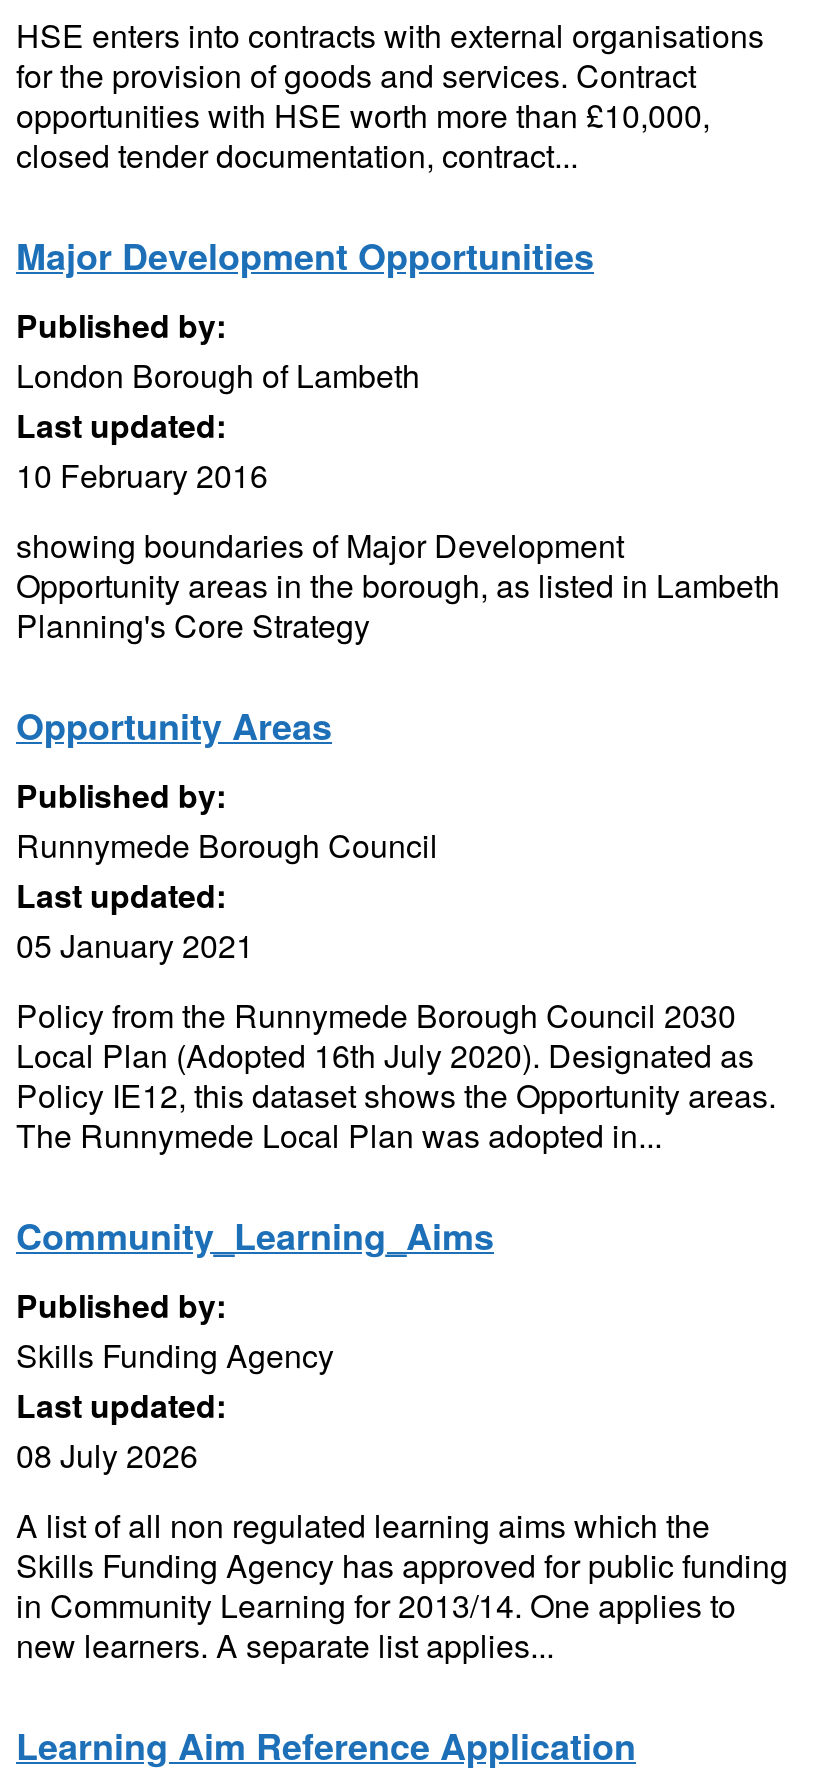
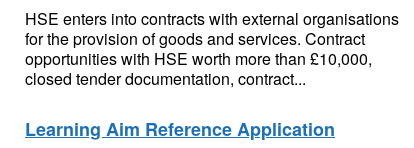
- Major Development Opportunities
- Published by:
- London Borough of Lambeth
- Last updated:
- 10 February 2016
- showing boundaries of Major Development
- Opportunity areas in the borough, as listed in Lambeth
- Planning's Core Strategy
- Opportunity Areas
- Published by:
- Runnymede Borough Council
- Last updated:
- 05 January 2021
- Policy from the Runnymede Borough Council 2030
- Local Plan (Adopted 16th July 2020). Designated as
- Policy IE12, this dataset shows the Opportunity areas.
- The Runnymede Local Plan was adopted in...
- Community_Learning_Aims
- Published by:
- Skills Funding Agency
- Last updated:
- 08 July 2026
- A list of all non regulated learning aims which the
- Skills Funding Agency has approved for public funding
- in Community Learning for 2013/14. One applies to
- new learners. A separate list applies...
